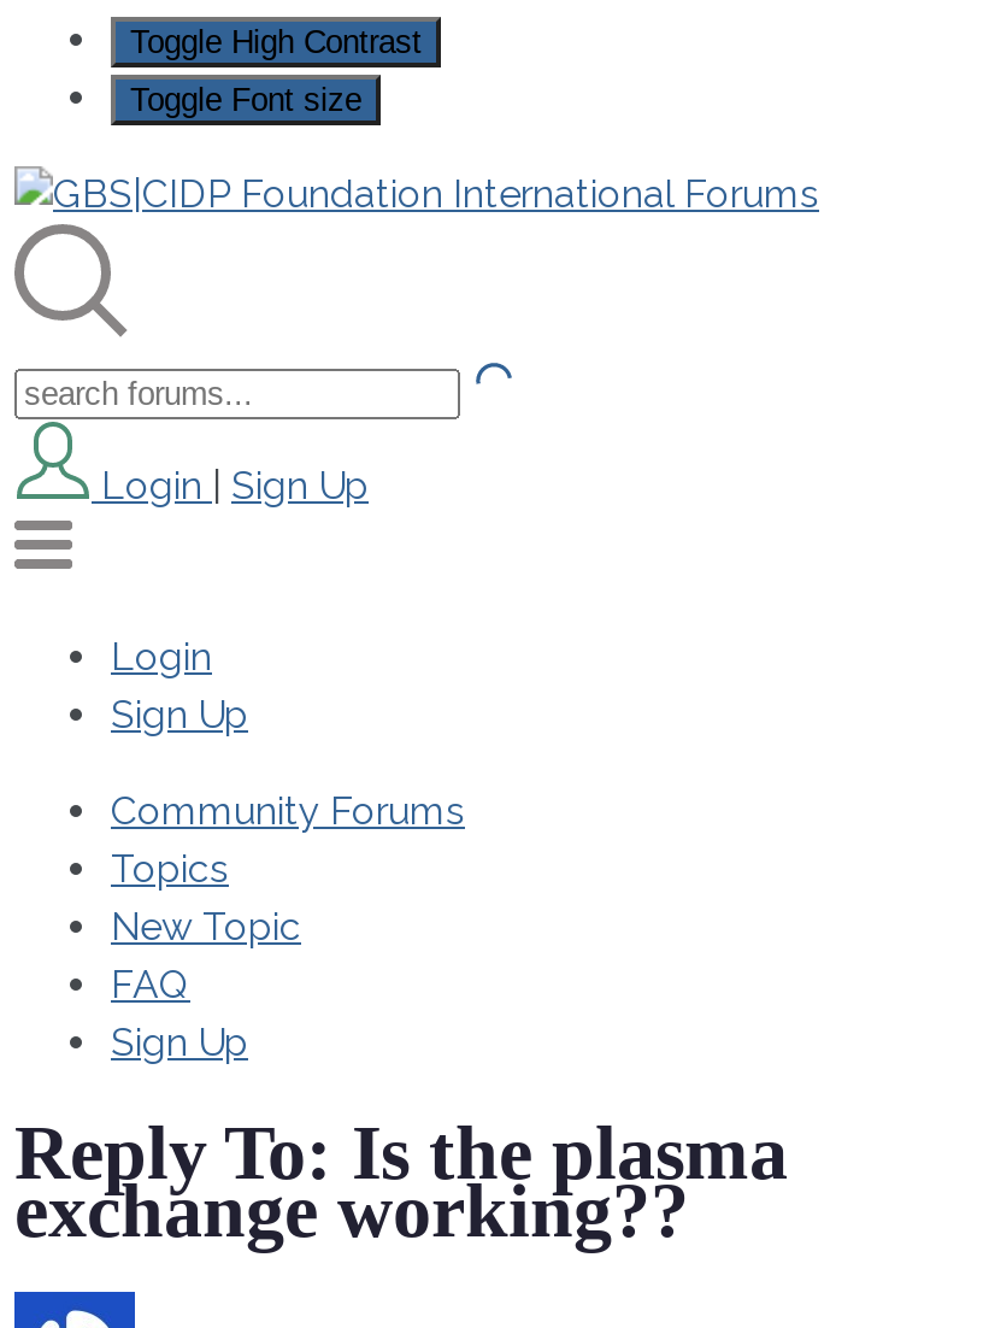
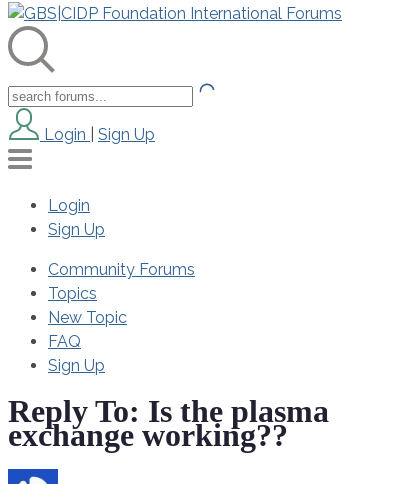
- Toggle High Contrast
- Toggle Font size
